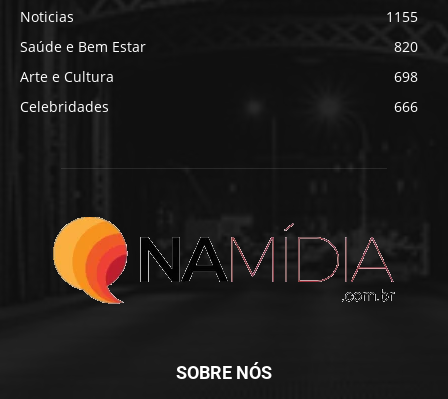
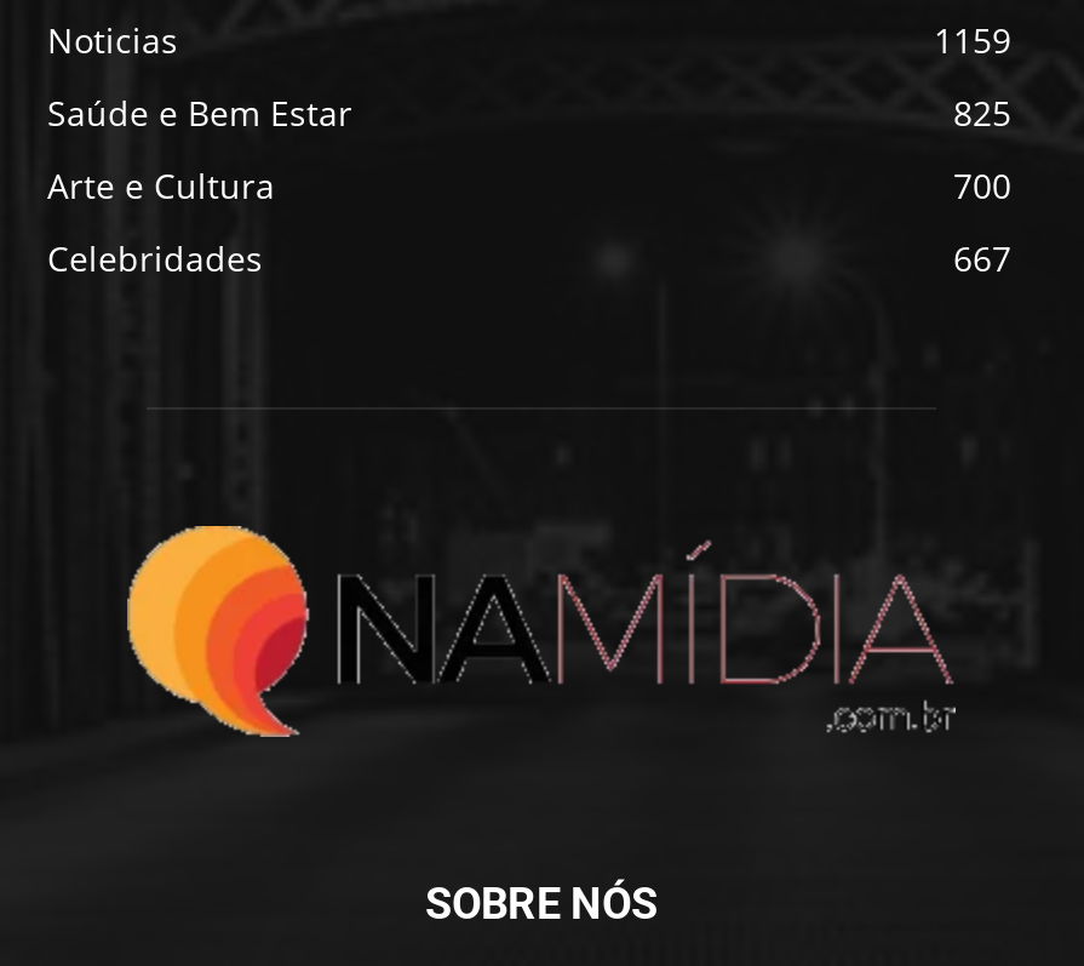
- 1155
+ 1159

- 820
+ 825

- 698
+ 700

- 666
+ 667
